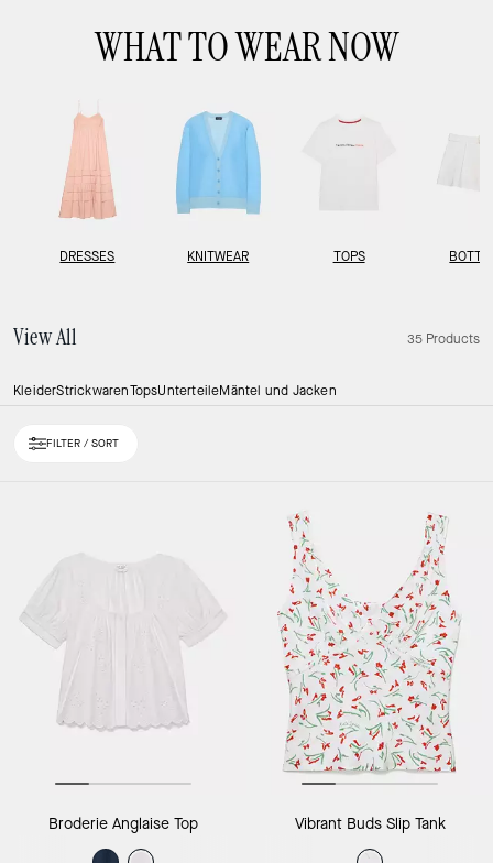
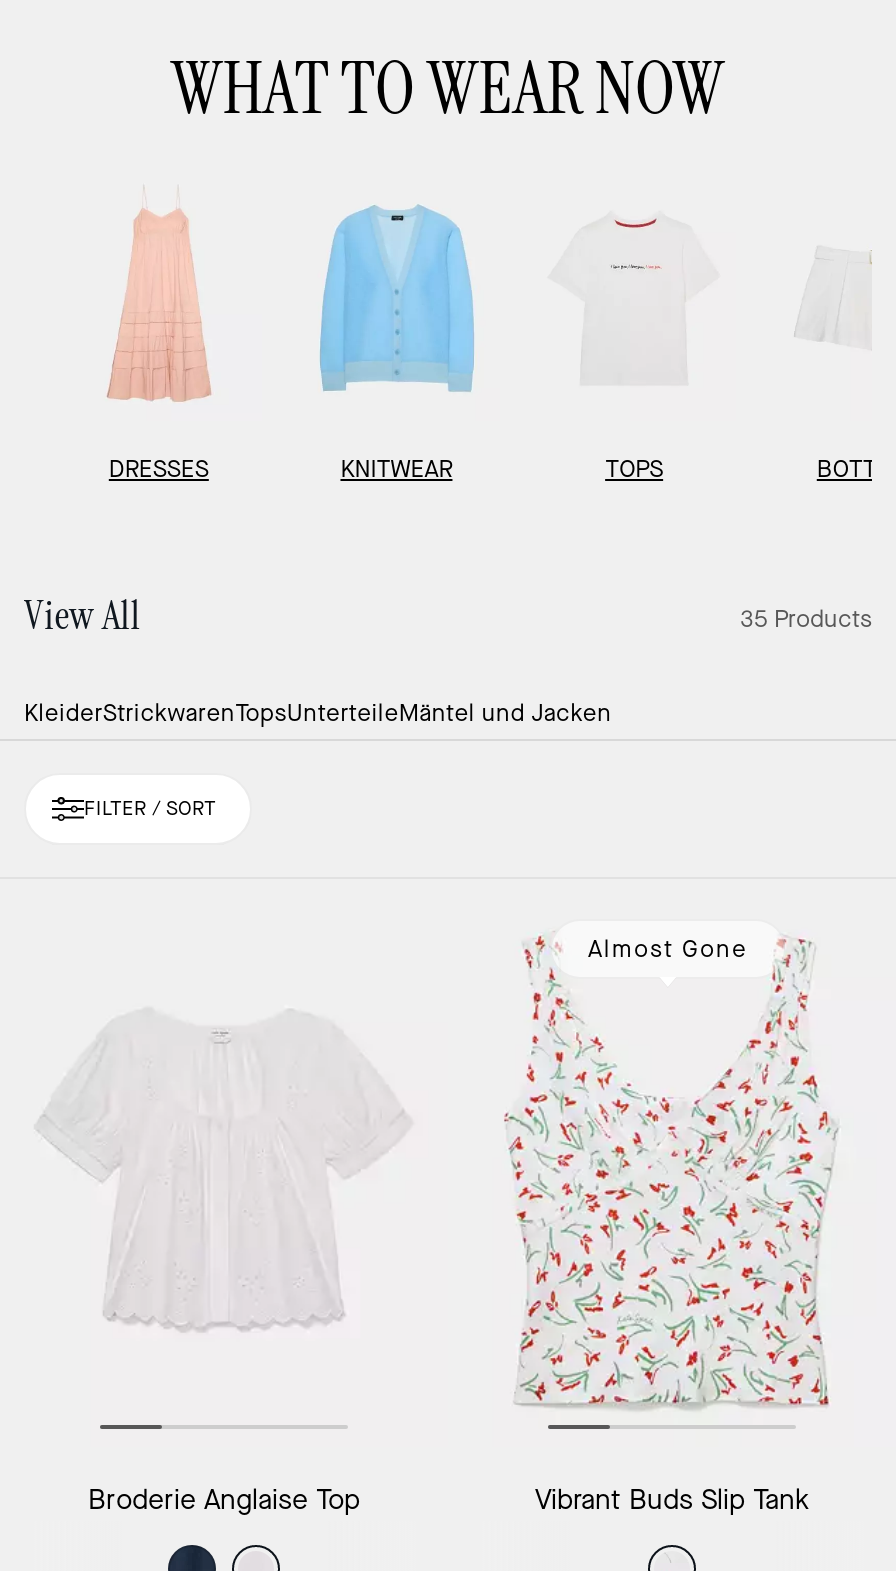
+ Almost Gone
